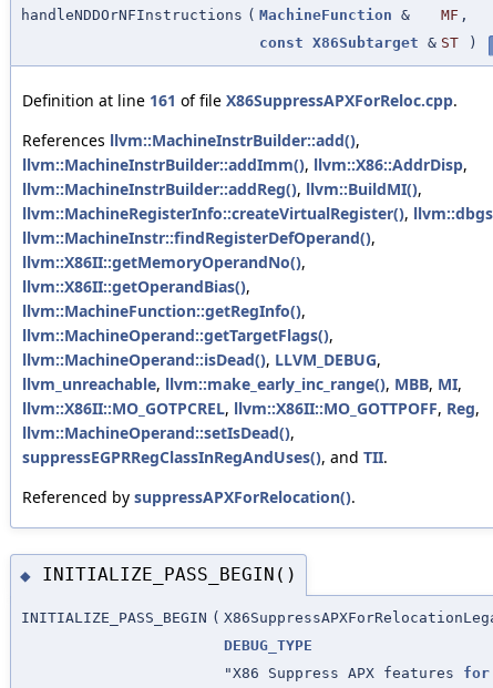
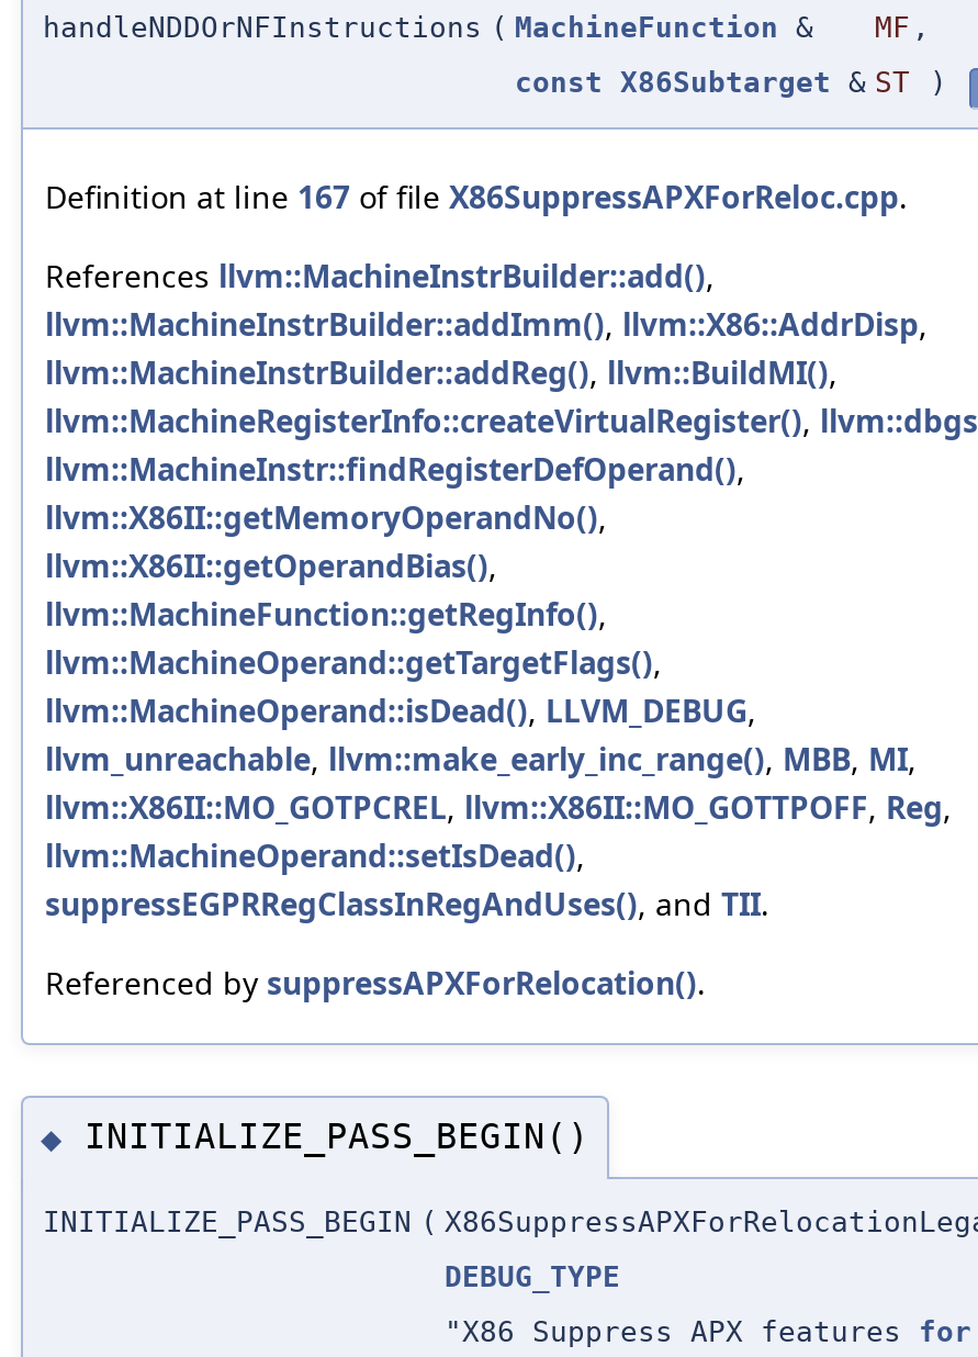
- Definition at line 161 of file X86SuppressAPXForReloc.cpp.
+ Definition at line 167 of file X86SuppressAPXForReloc.cpp.
